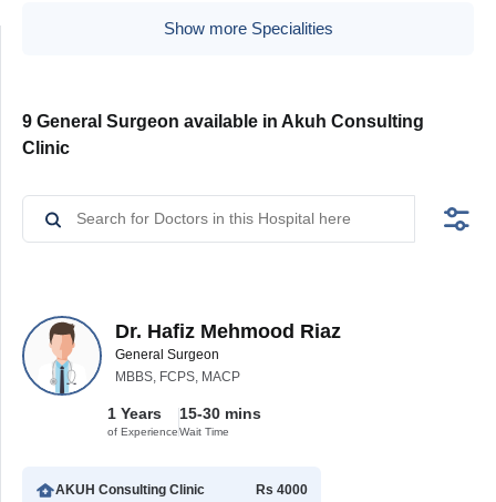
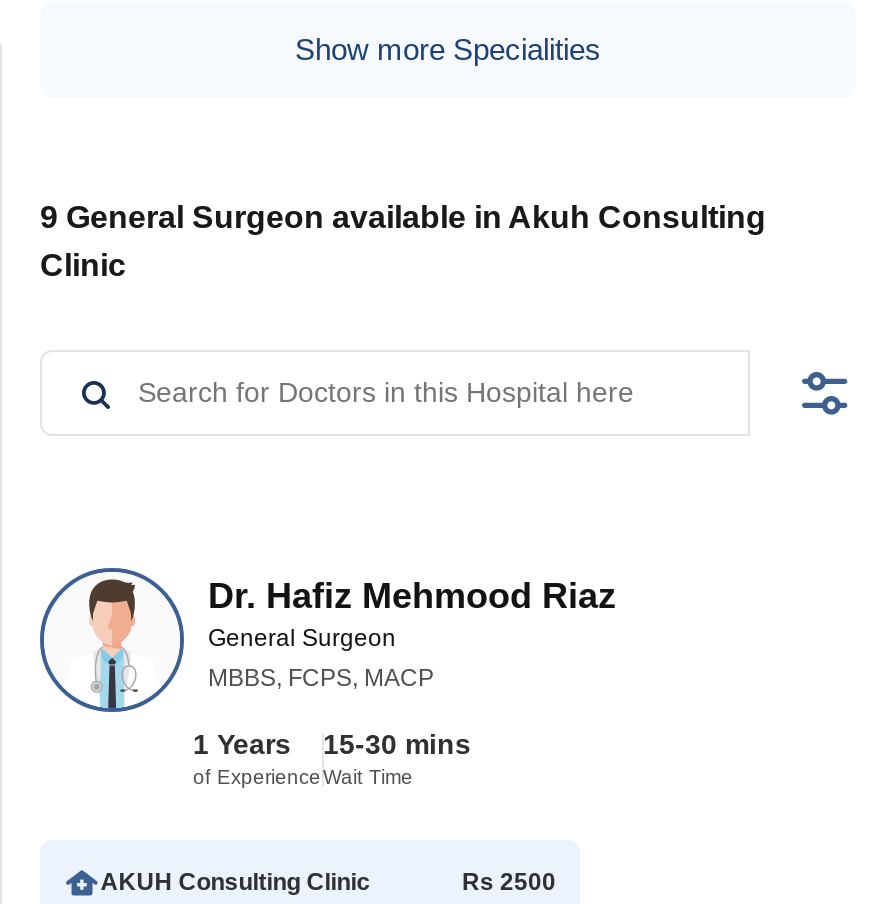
- Rs 4000
+ Rs 2500
